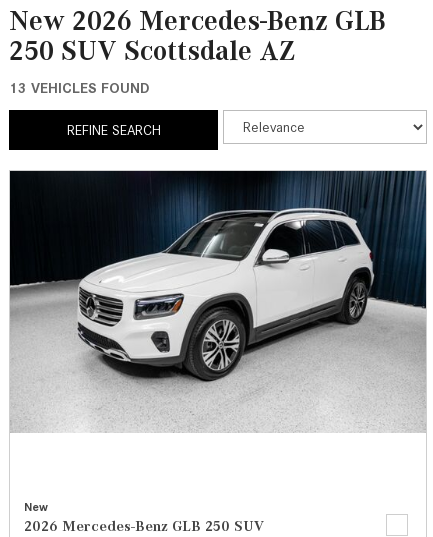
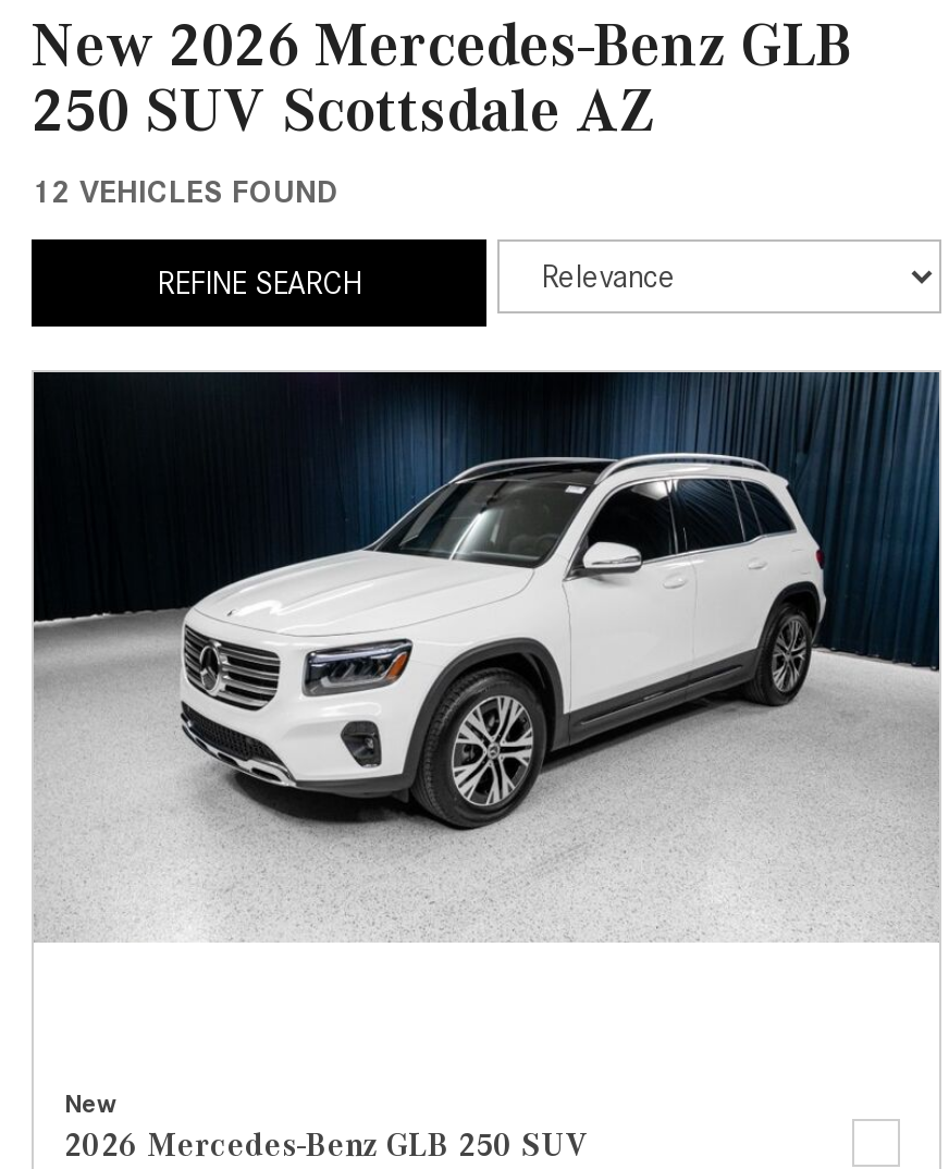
- 13 VEHICLES FOUND
+ 12 VEHICLES FOUND
